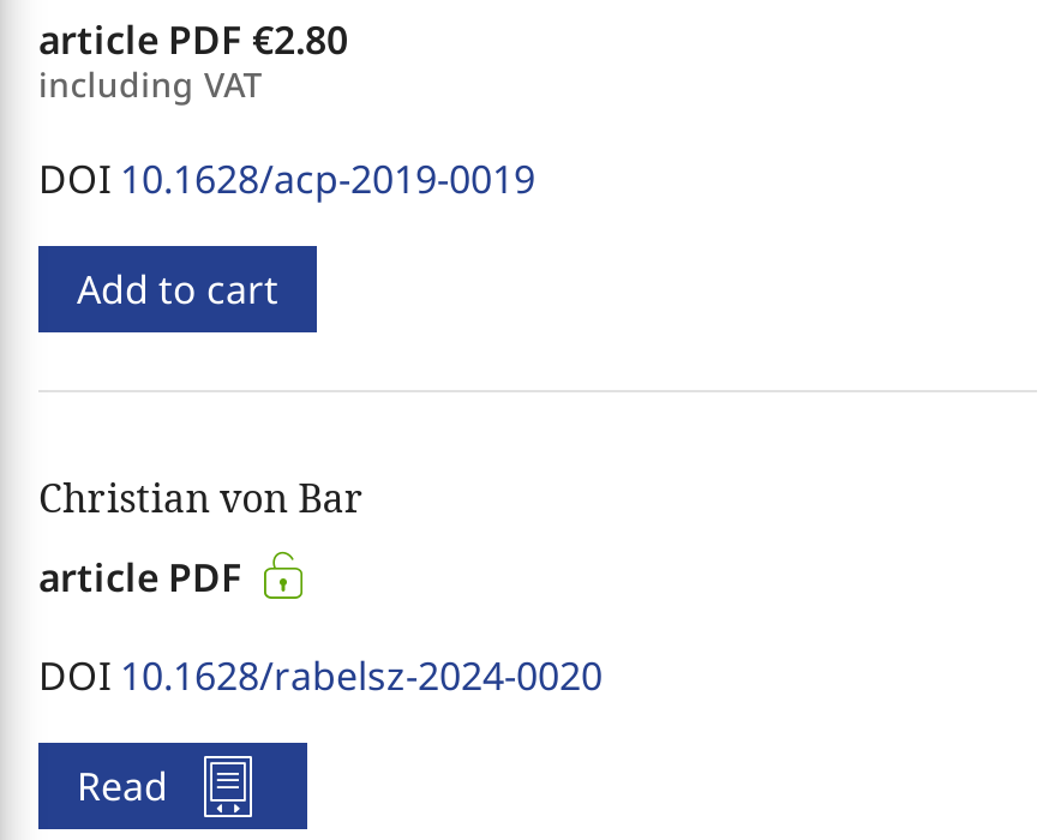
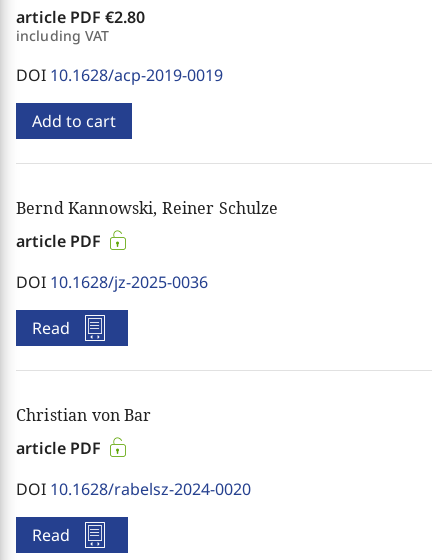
+ Bernd Kannowski, Reiner Schulze
+ article PDF
+ DOI 10.1628/jz-2025-0036
+ Read
